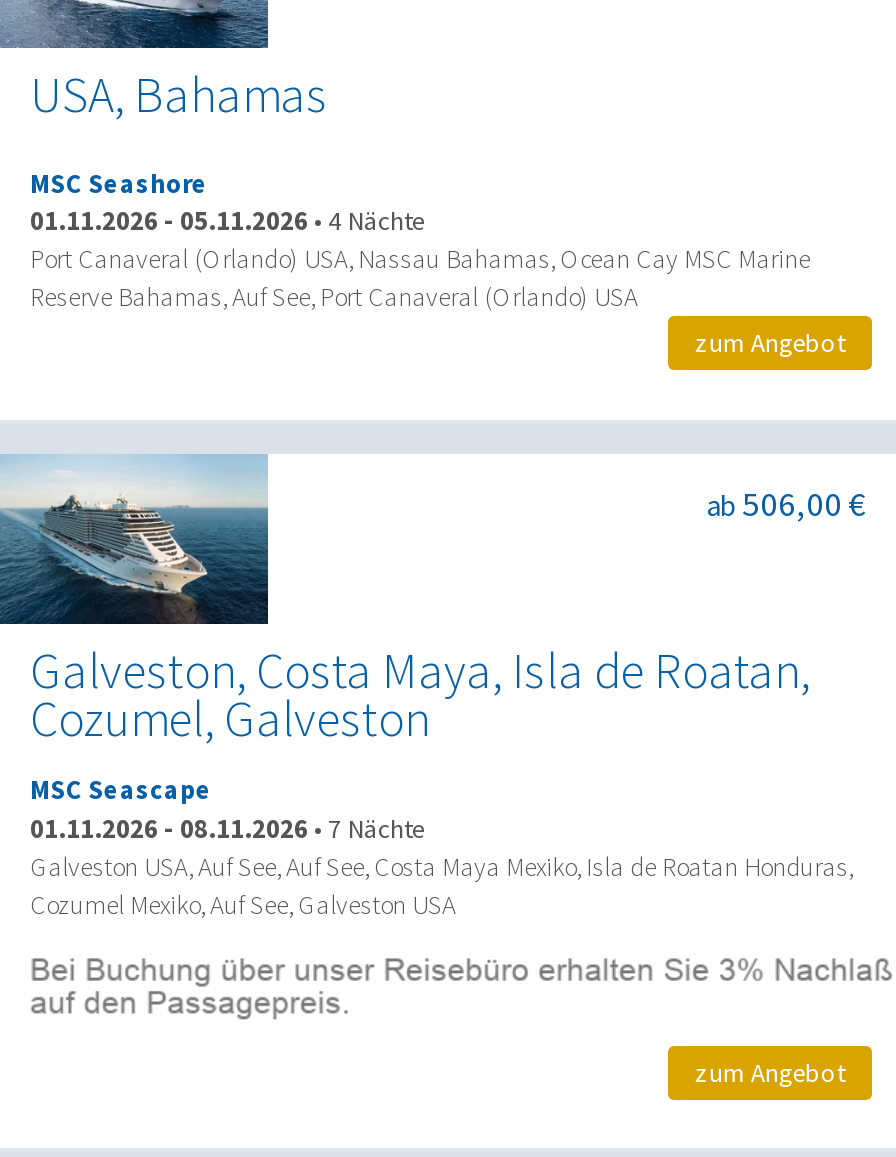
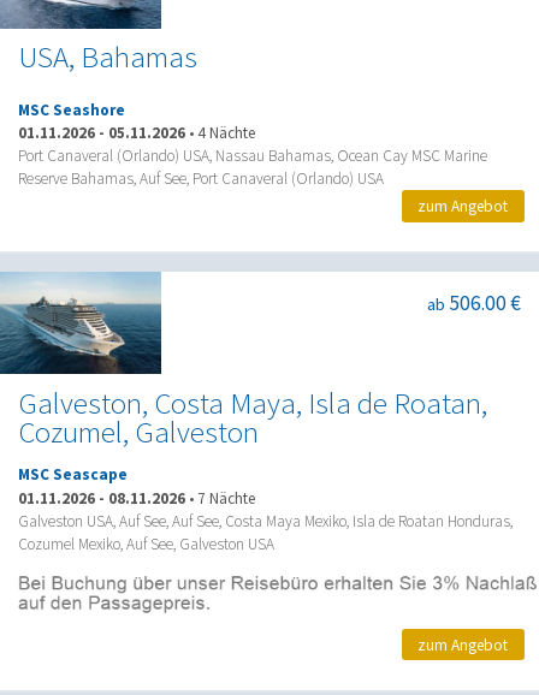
- ab 506,00 €
+ ab 506.00 €
